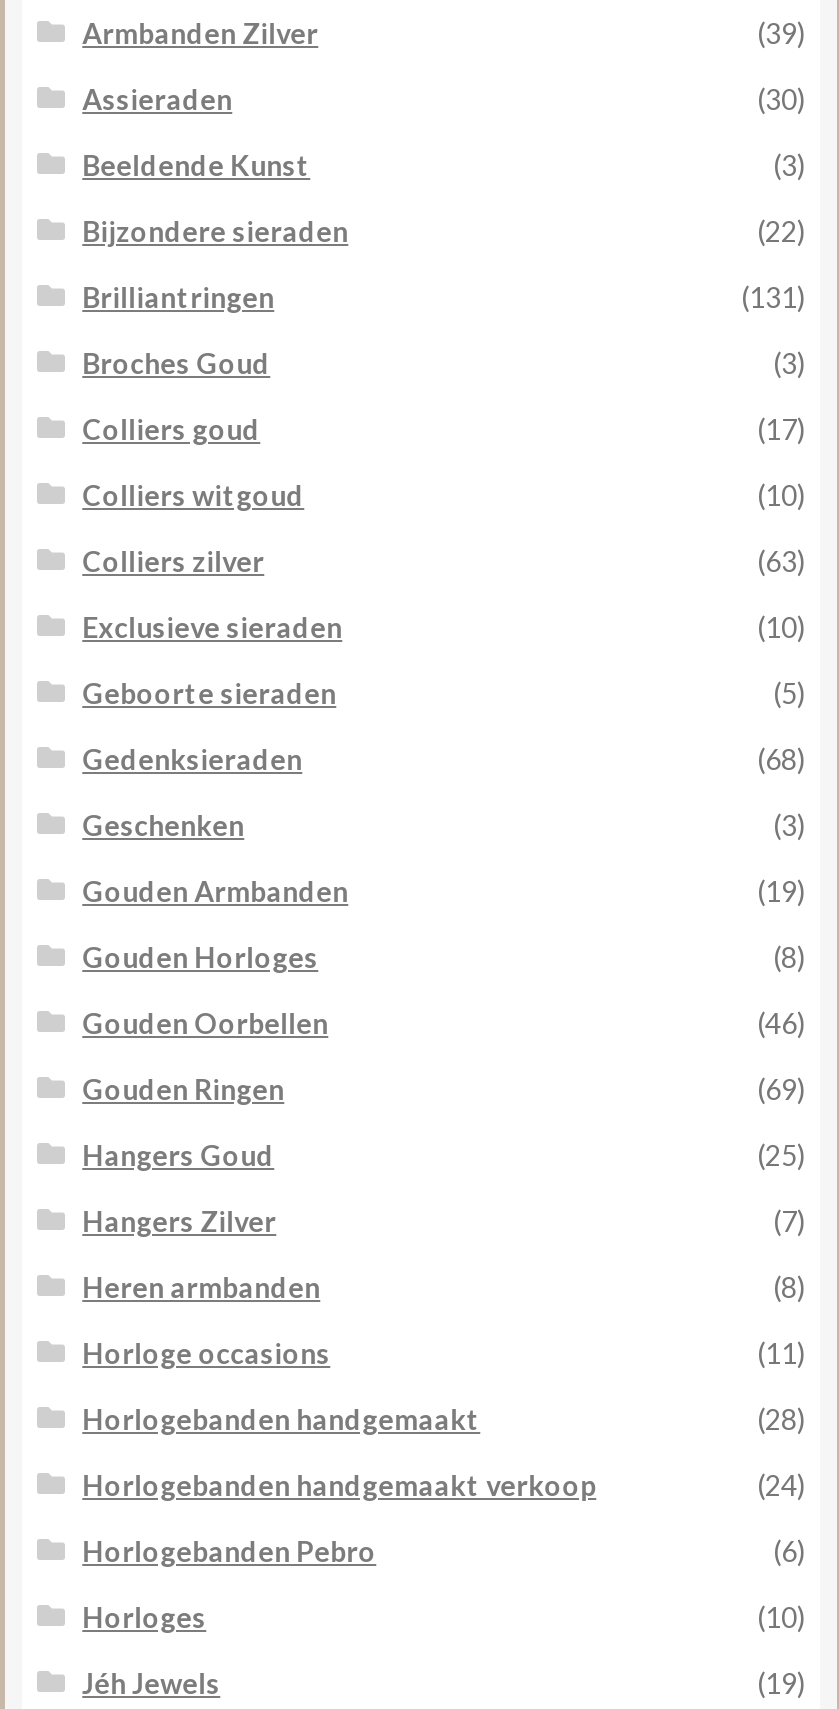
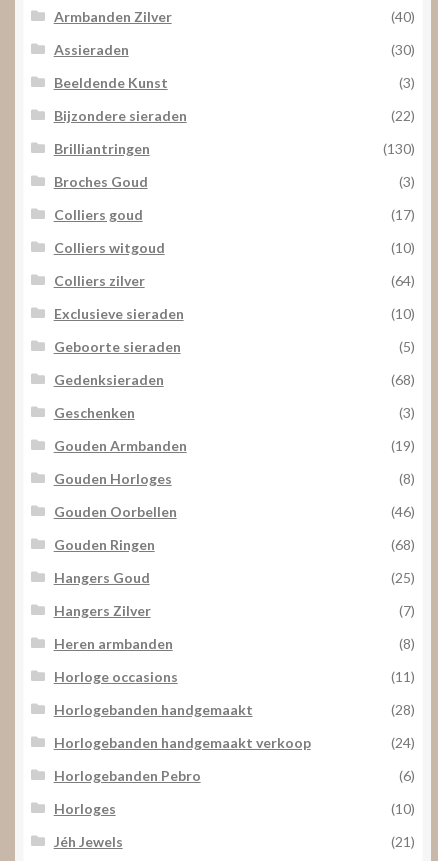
- (39)
+ (40)

- (131)
+ (130)

- (63)
+ (64)

- (69)
+ (68)

- (19)
+ (21)
